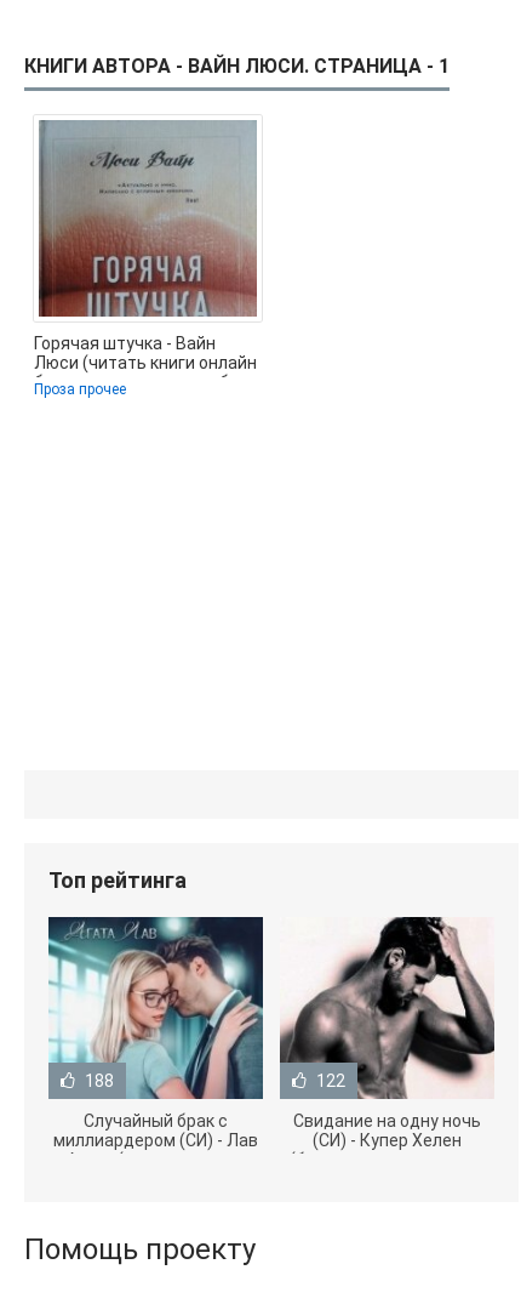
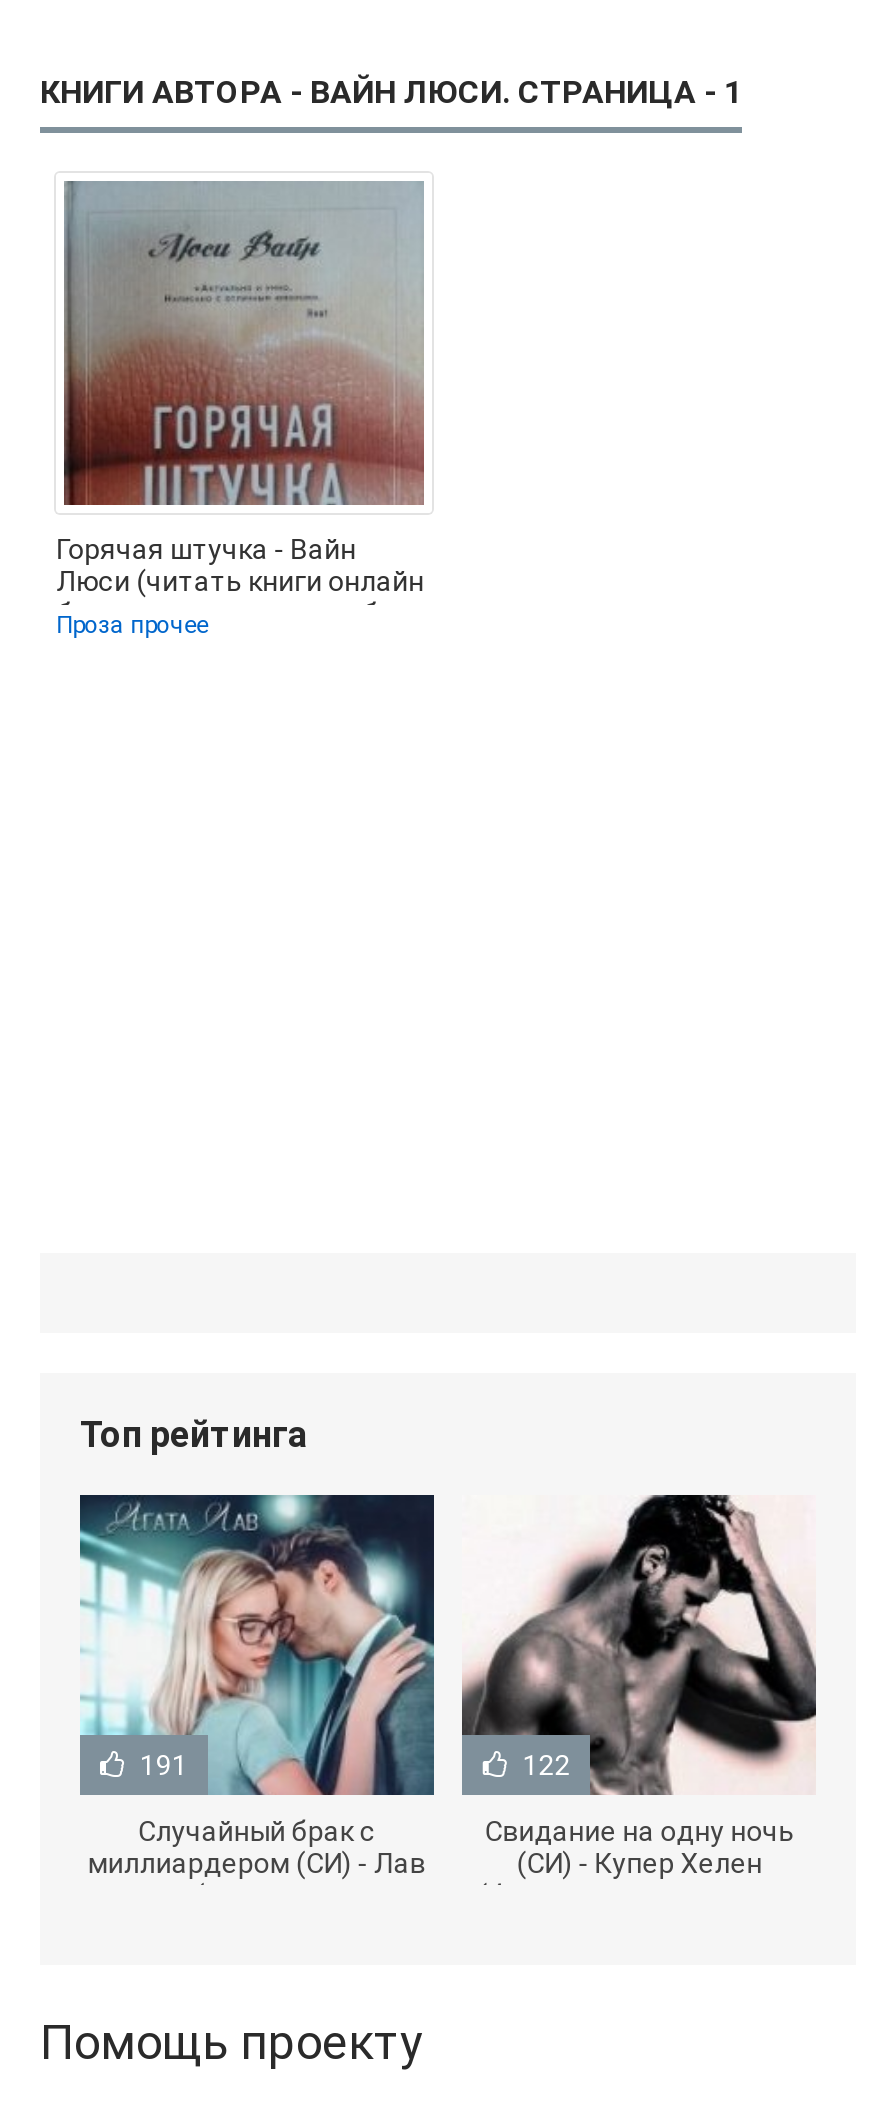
- 188
+ 191
